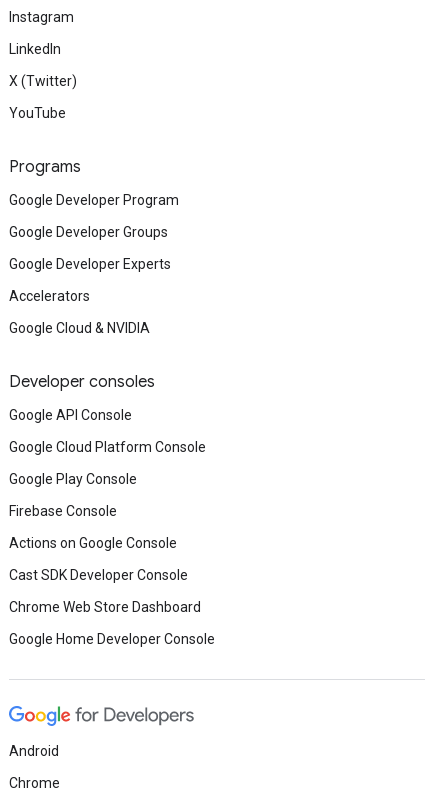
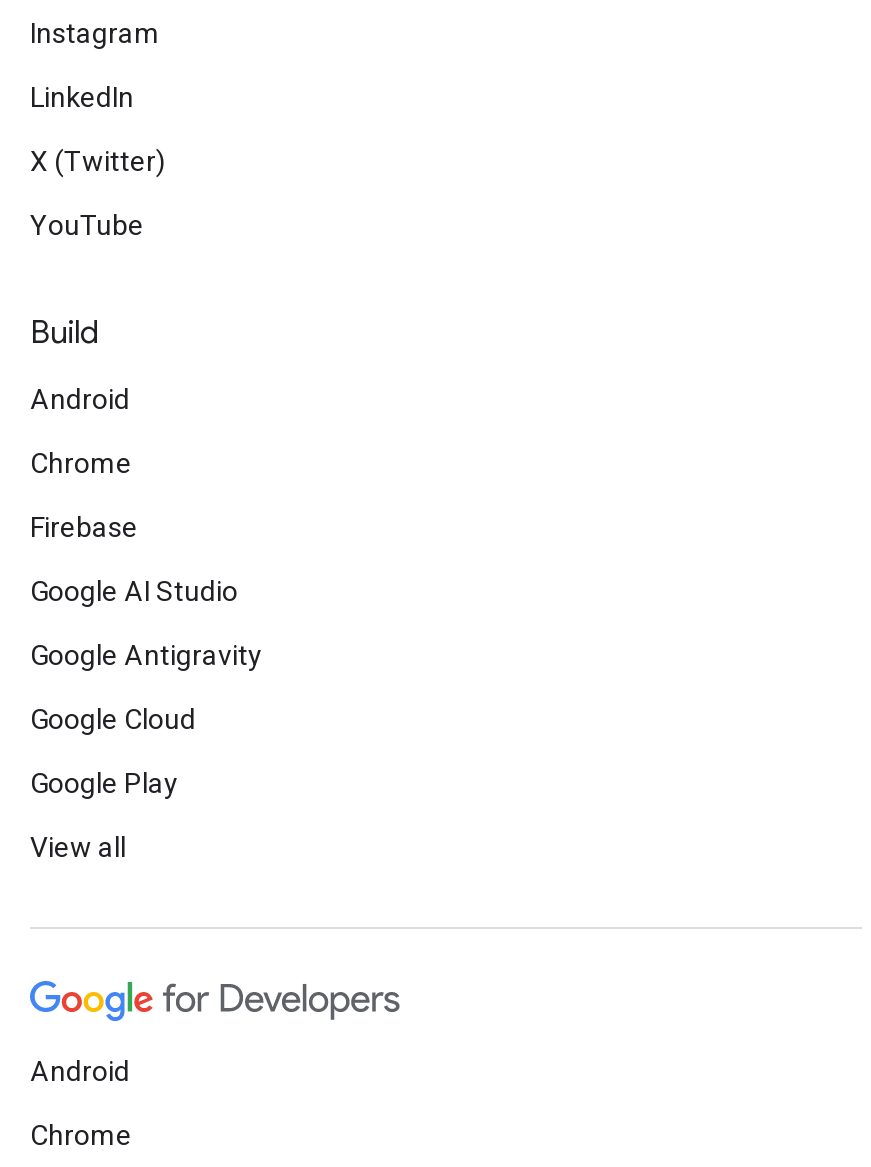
- Programs
- Google Developer Program
- Google Developer Groups
- Google Developer Experts
- Accelerators
- Google Cloud & NVIDIA
- Developer consoles
- Google API Console
- Google Cloud Platform Console
- Google Play Console
- Firebase Console
- Actions on Google Console
- Cast SDK Developer Console
- Chrome Web Store Dashboard
- Google Home Developer Console
+ Build
+ Android
+ Chrome
+ Firebase
+ Google AI Studio
+ Google Antigravity
+ Google Cloud
+ Google Play
+ View all
